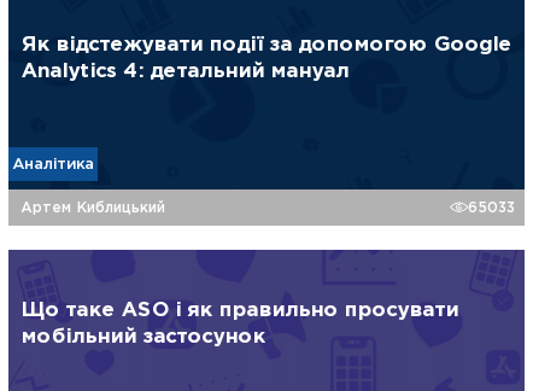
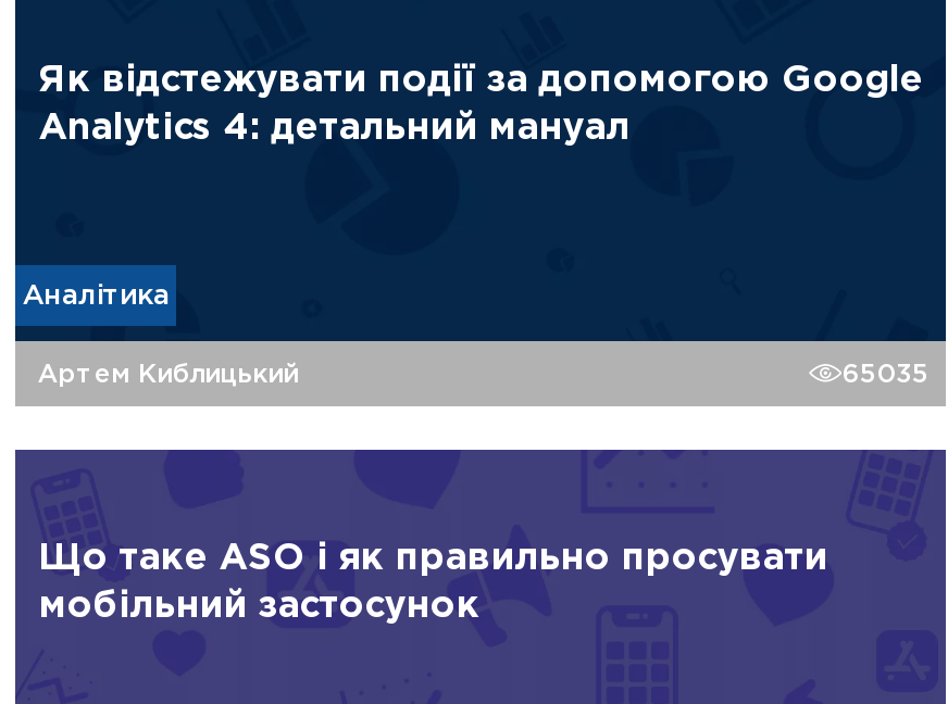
- 65033
+ 65035
